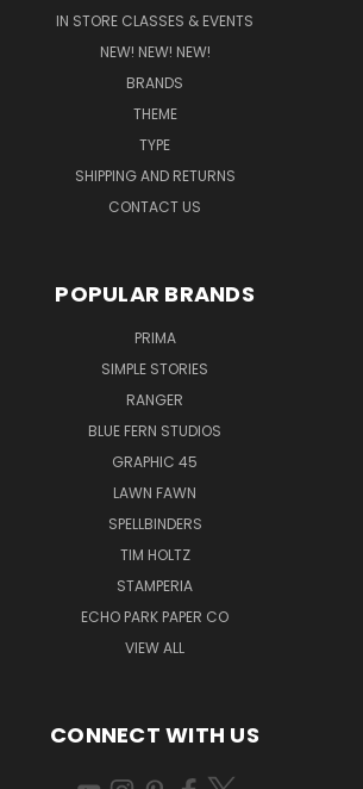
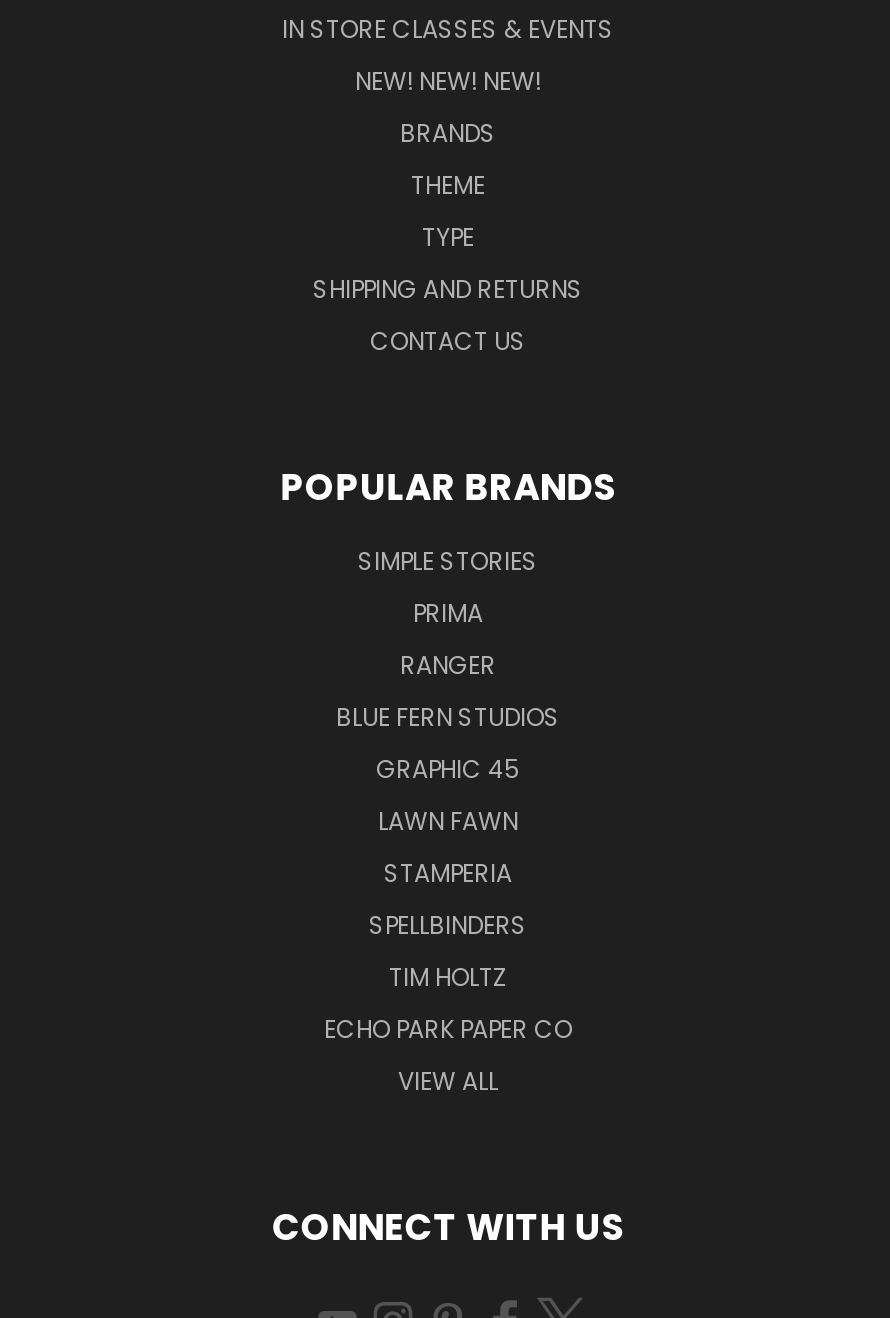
moved down: PRIMA

moved up: SIMPLE STORIES

moved down: SPELLBINDERS | TIM HOLTZ

moved up: STAMPERIA
